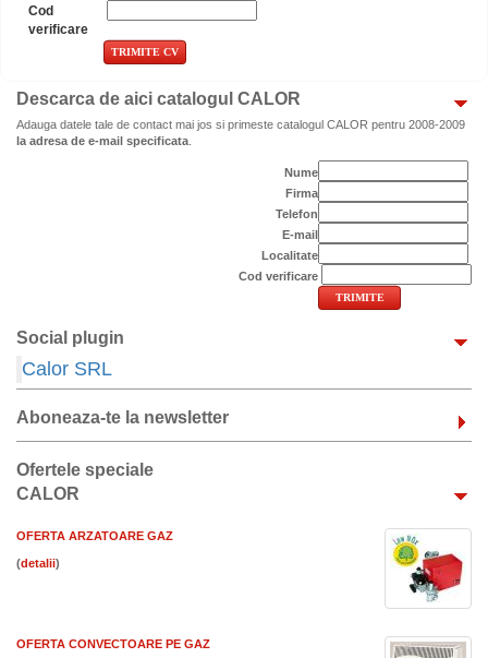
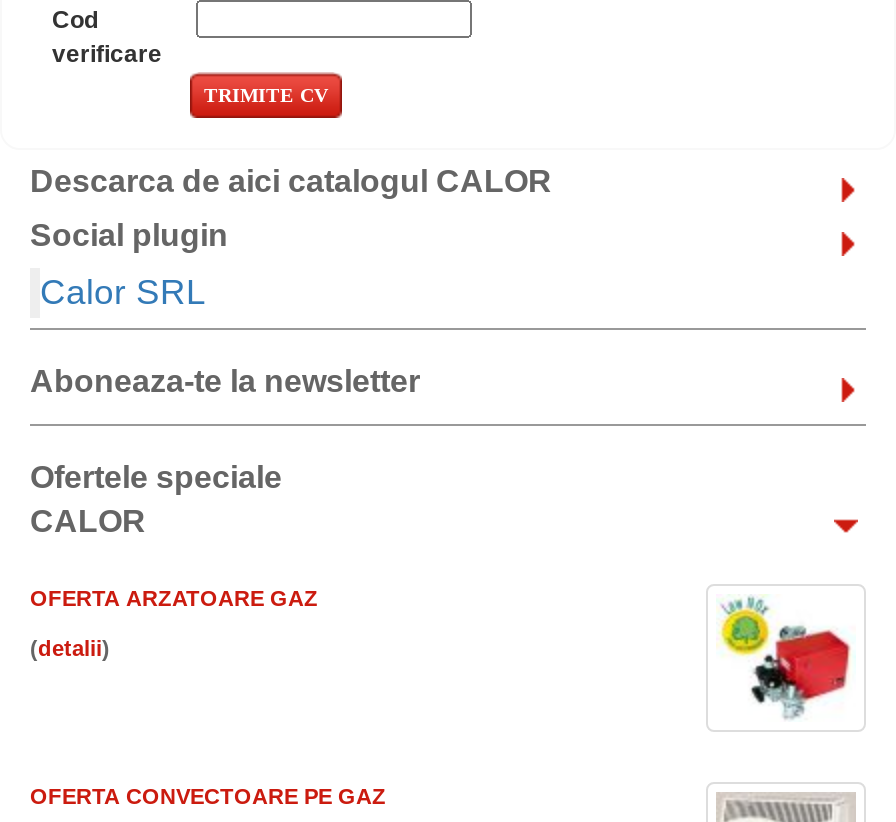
- [image]
- Adauga datele tale de contact mai jos si primeste catalogul CALOR pentru 2008-2009
- la adresa de e-mail specificata.
- Nume
- Firma
- Telefon
- E-mail
- Localitate
- Cod verificare
